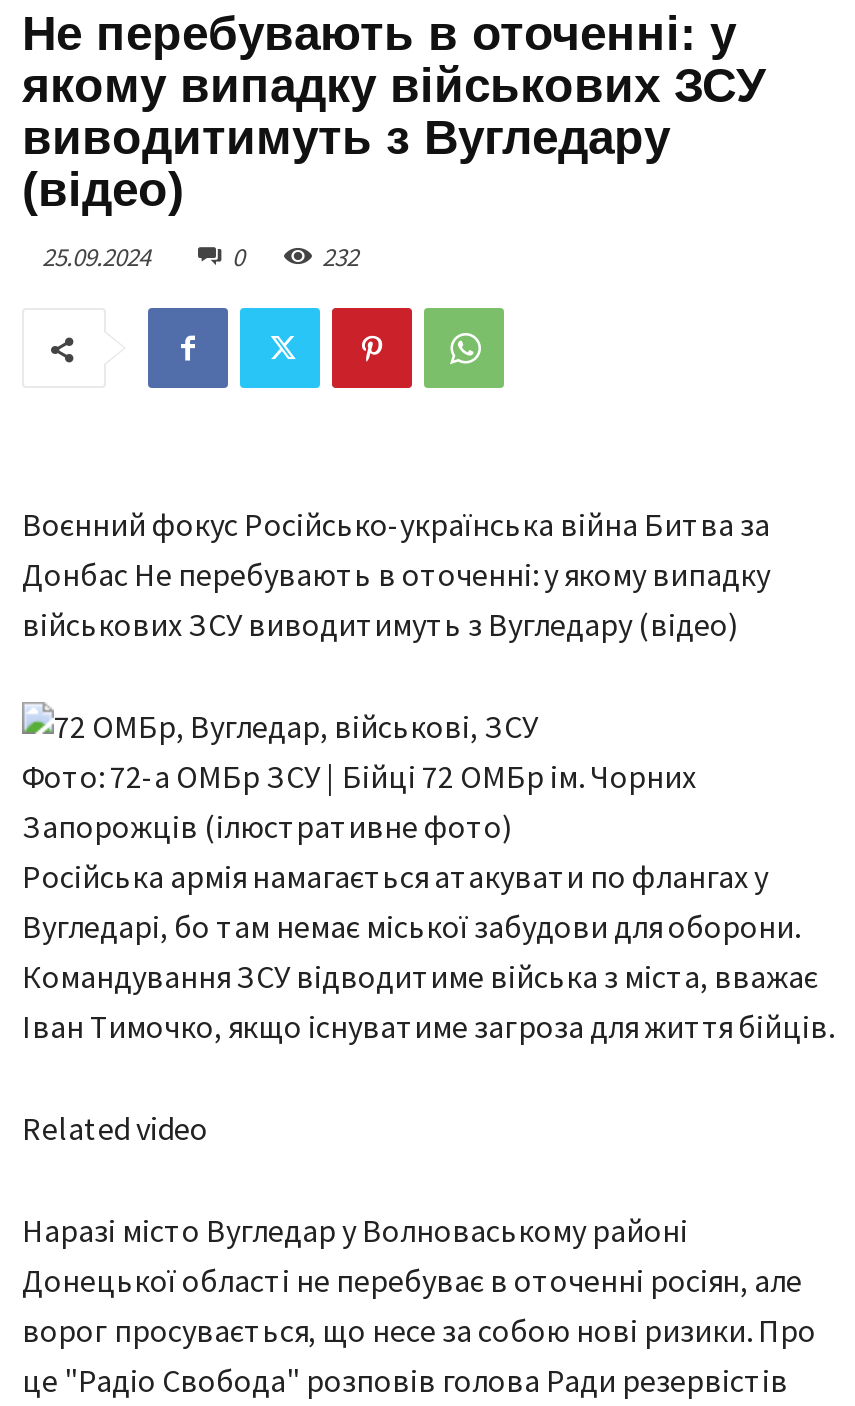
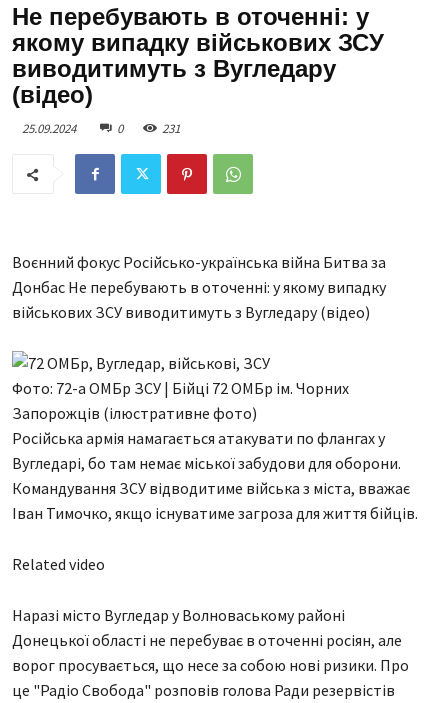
- 232
+ 231
